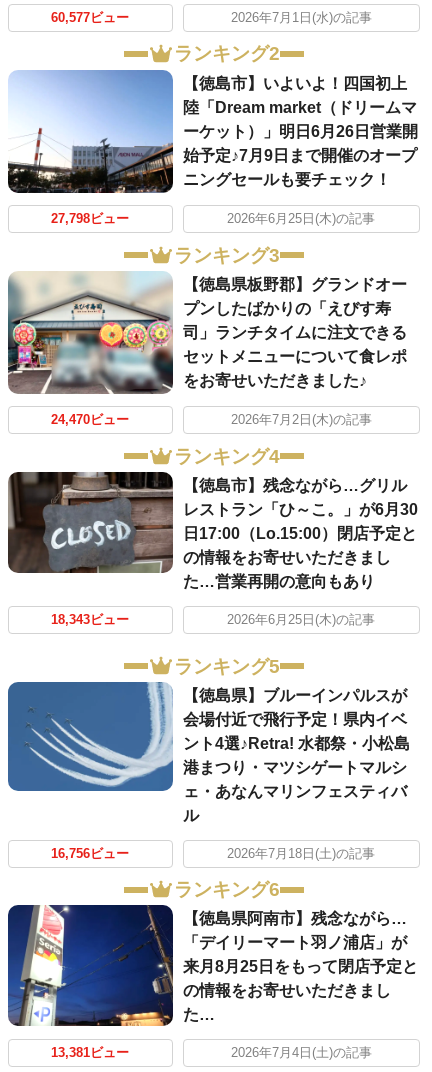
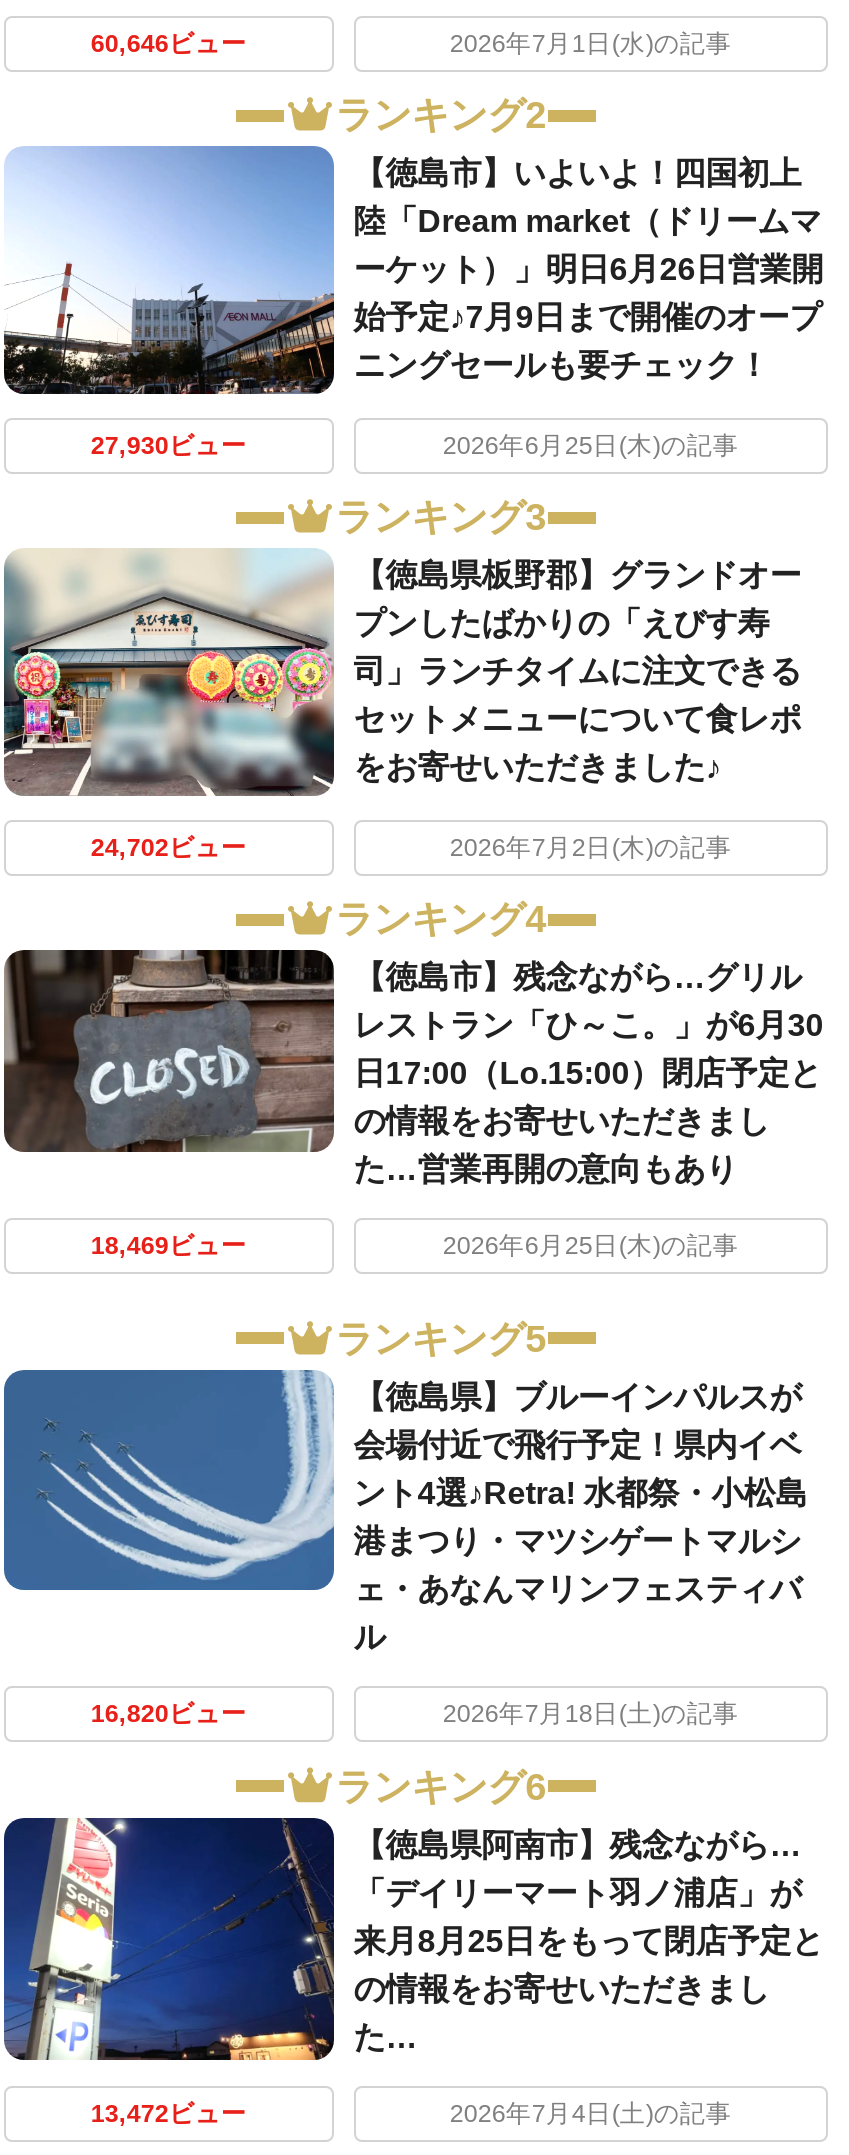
- 60,577ビュー
+ 60,646ビュー

- 27,798ビュー
+ 27,930ビュー

- 24,470ビュー
+ 24,702ビュー

- 18,343ビュー
+ 18,469ビュー

- 16,756ビュー
+ 16,820ビュー

- 13,381ビュー
+ 13,472ビュー
